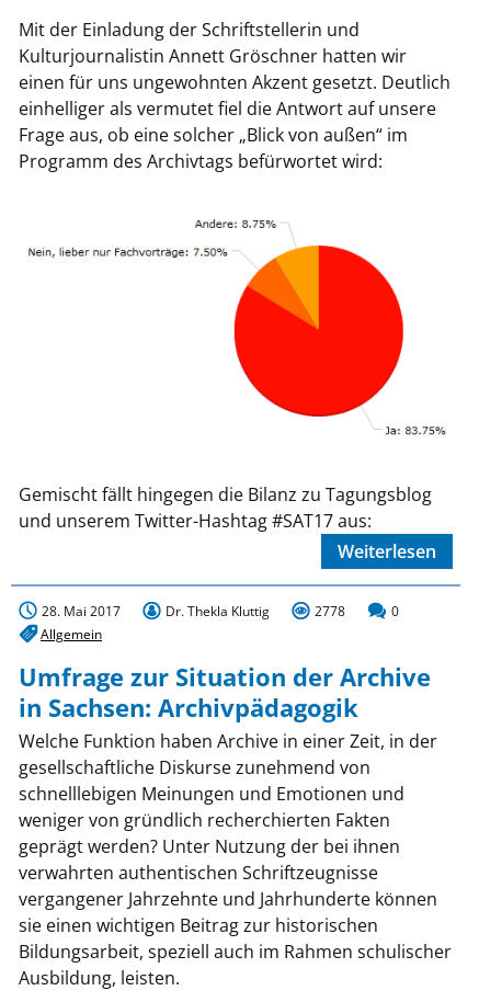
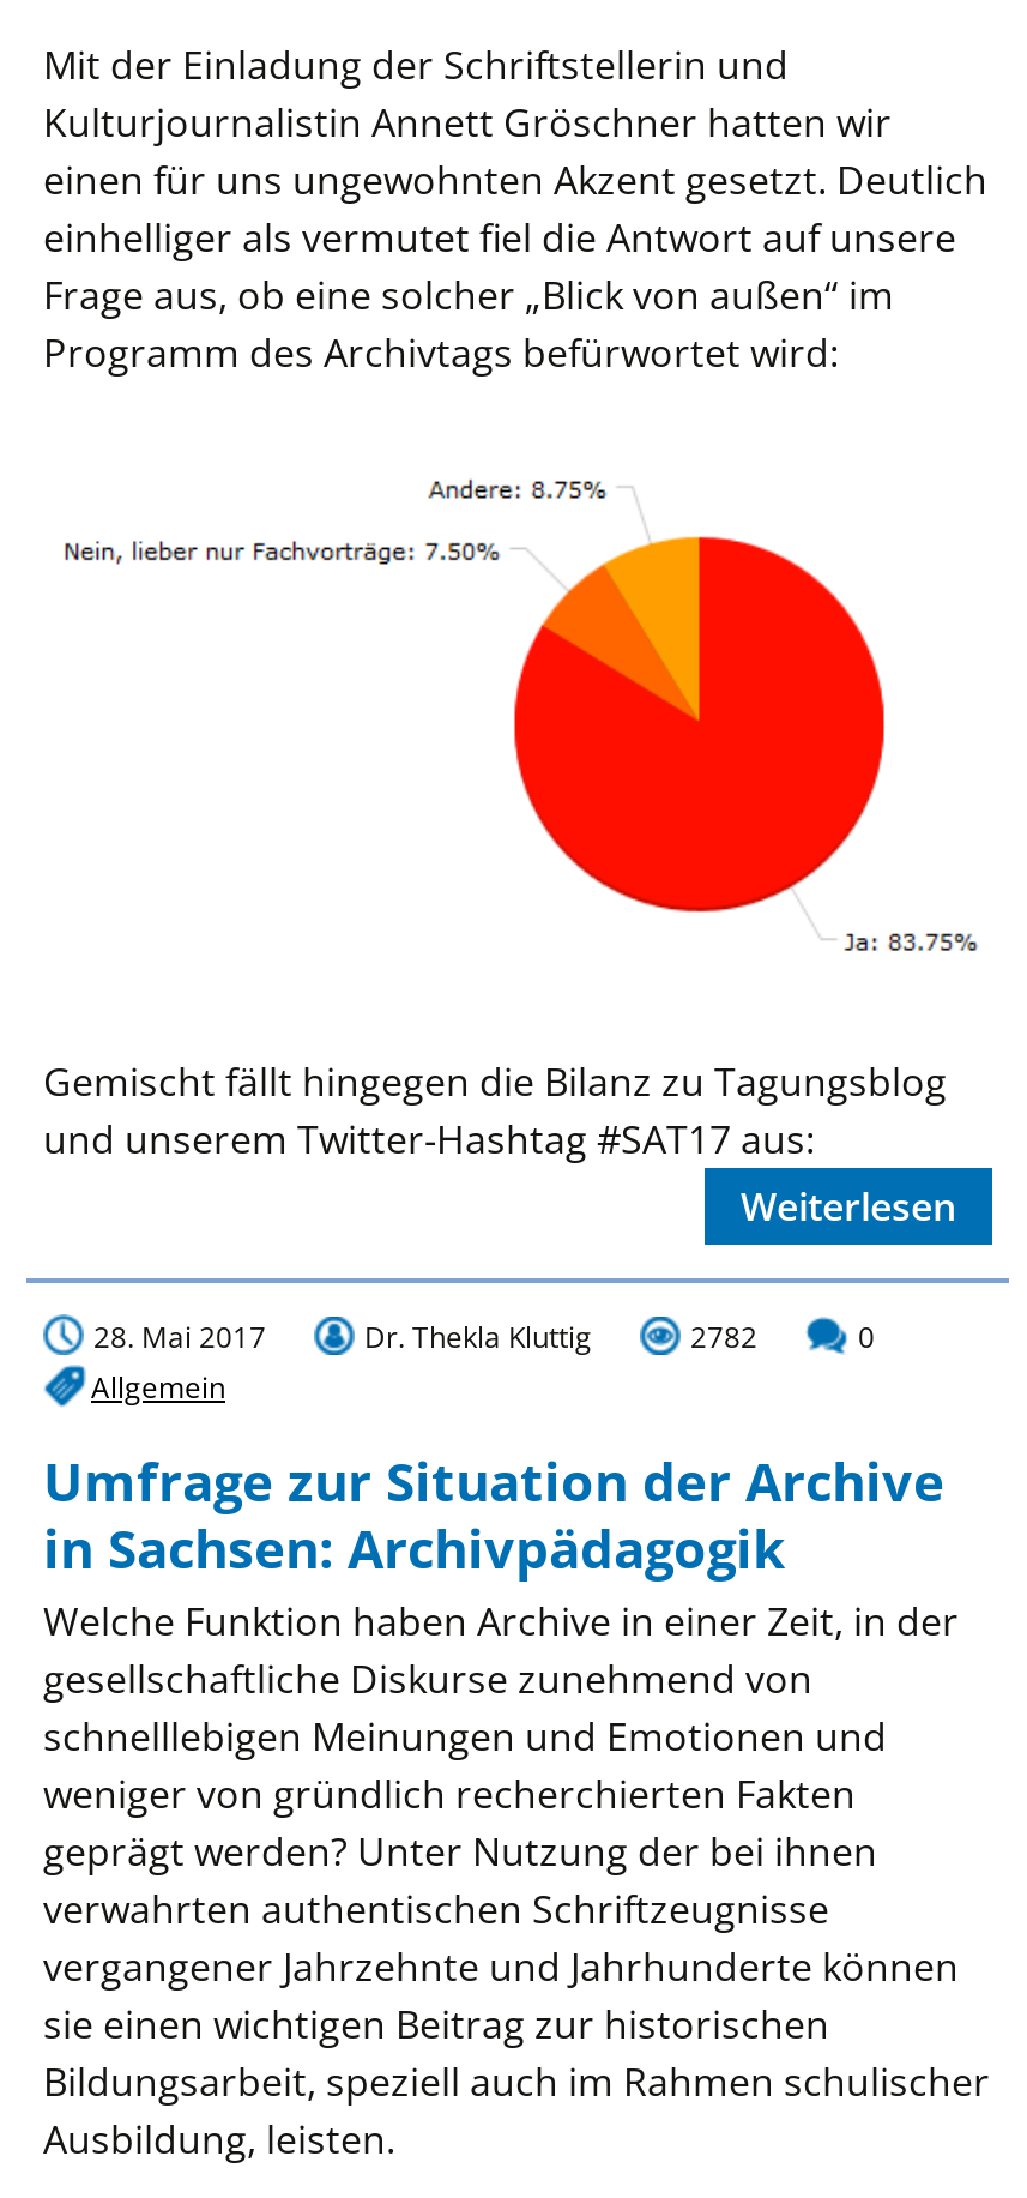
- 2778
+ 2782
